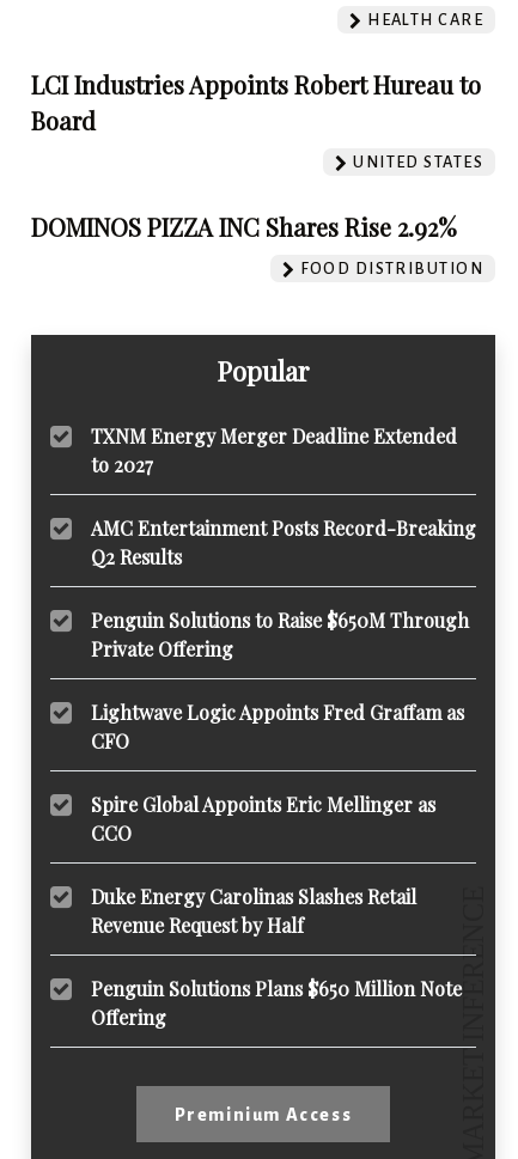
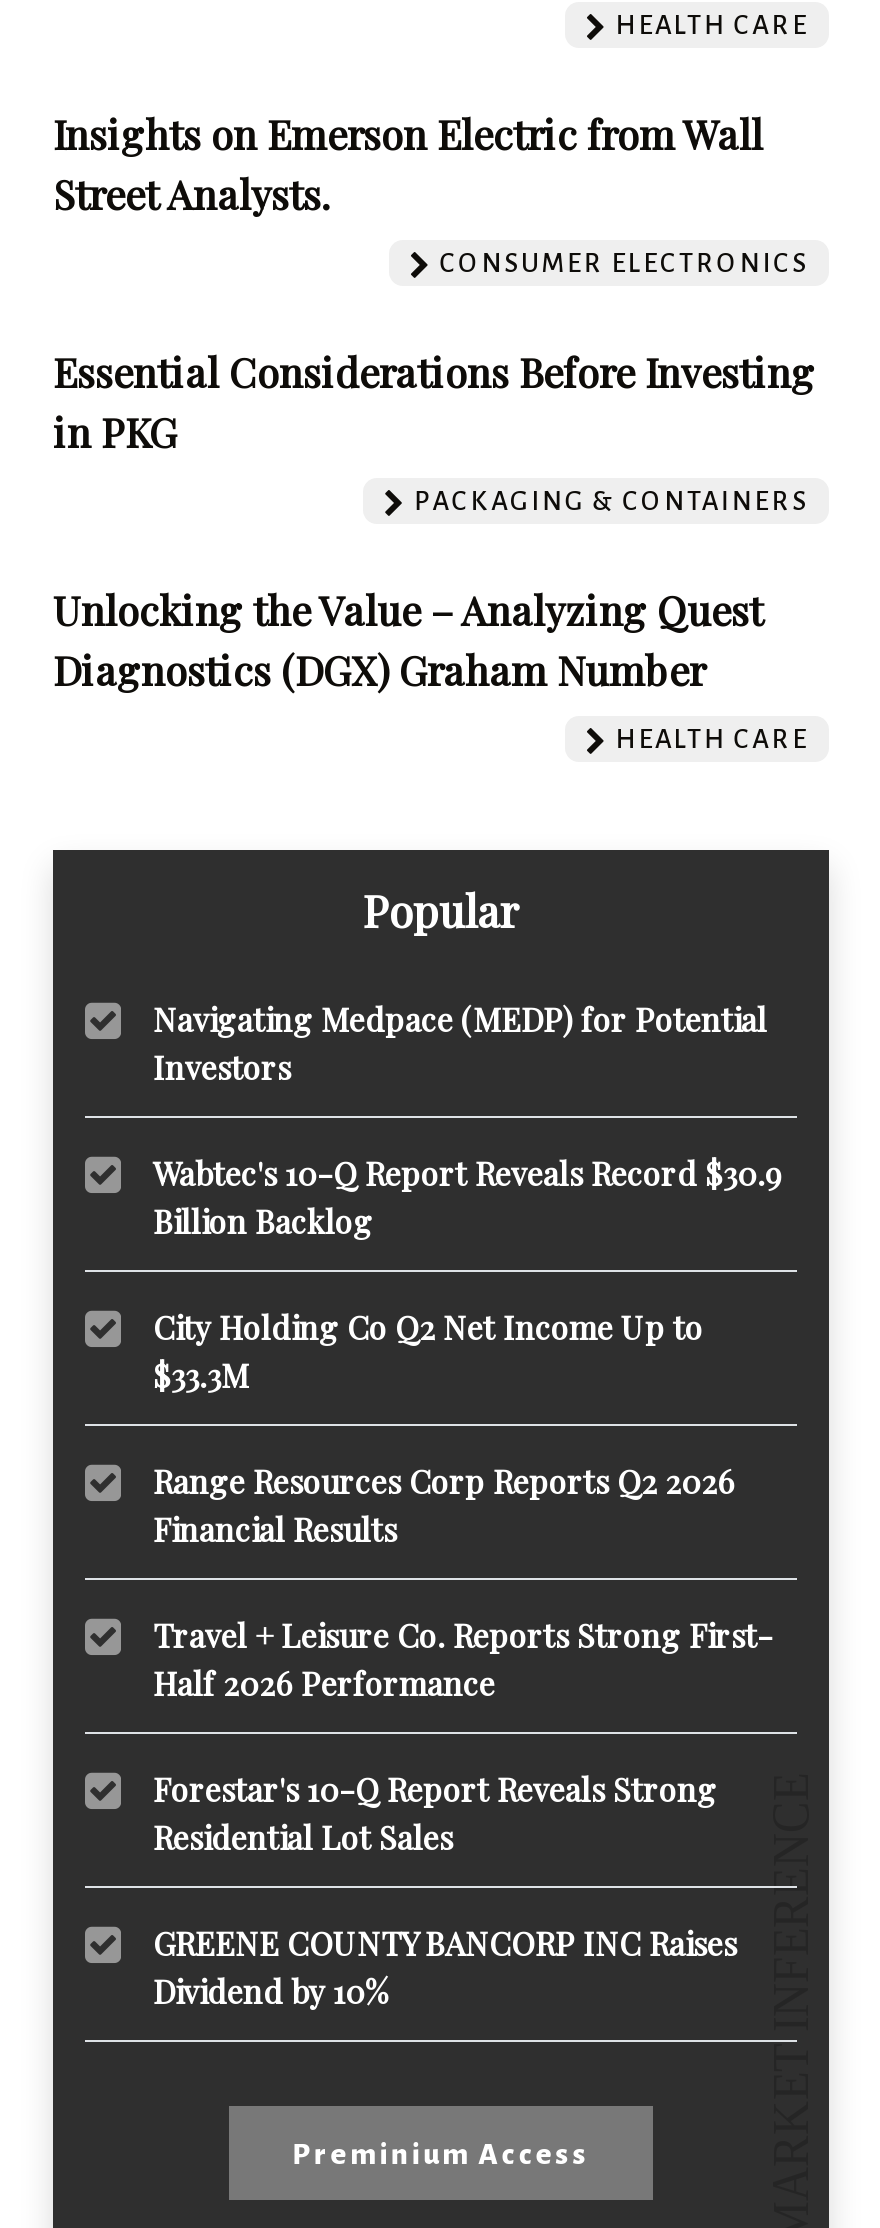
- LCI Industries Appoints Robert Hureau to
- Board
- UNITED STATES
- DOMINOS PIZZA INC Shares Rise 2.92%
- FOOD DISTRIBUTION
+ Insights on Emerson Electric from Wall
+ Street Analysts.
+ CONSUMER ELECTRONICS
+ Essential Considerations Before Investing
+ in PKG
+ PACKAGING & CONTAINERS
+ Unlocking the Value – Analyzing Quest
+ Diagnostics (DGX) Graham Number
+ HEALTH CARE

- TXNM Energy Merger Deadline Extended
- to 2027
+ Navigating Medpace (MEDP) for Potential
+ Investors

- AMC Entertainment Posts Record-Breaking
- Q2 Results
+ Wabtec's 10-Q Report Reveals Record $30.9
+ Billion Backlog

- Penguin Solutions to Raise $650M Through
- Private Offering
+ City Holding Co Q2 Net Income Up to
+ $33.3M

- Lightwave Logic Appoints Fred Graffam as
- CFO
+ Range Resources Corp Reports Q2 2026
+ Financial Results

- Spire Global Appoints Eric Mellinger as
- CCO
+ Travel + Leisure Co. Reports Strong First-
+ Half 2026 Performance

- Duke Energy Carolinas Slashes Retail
- Revenue Request by Half
+ Forestar's 10-Q Report Reveals Strong
+ Residential Lot Sales

- Penguin Solutions Plans $650 Million Note
- Offering
+ GREENE COUNTY BANCORP INC Raises
+ Dividend by 10%
